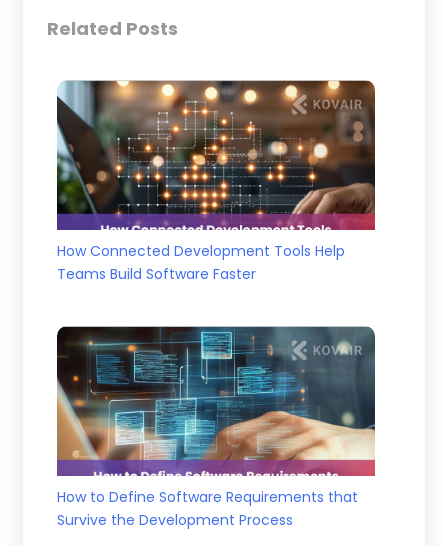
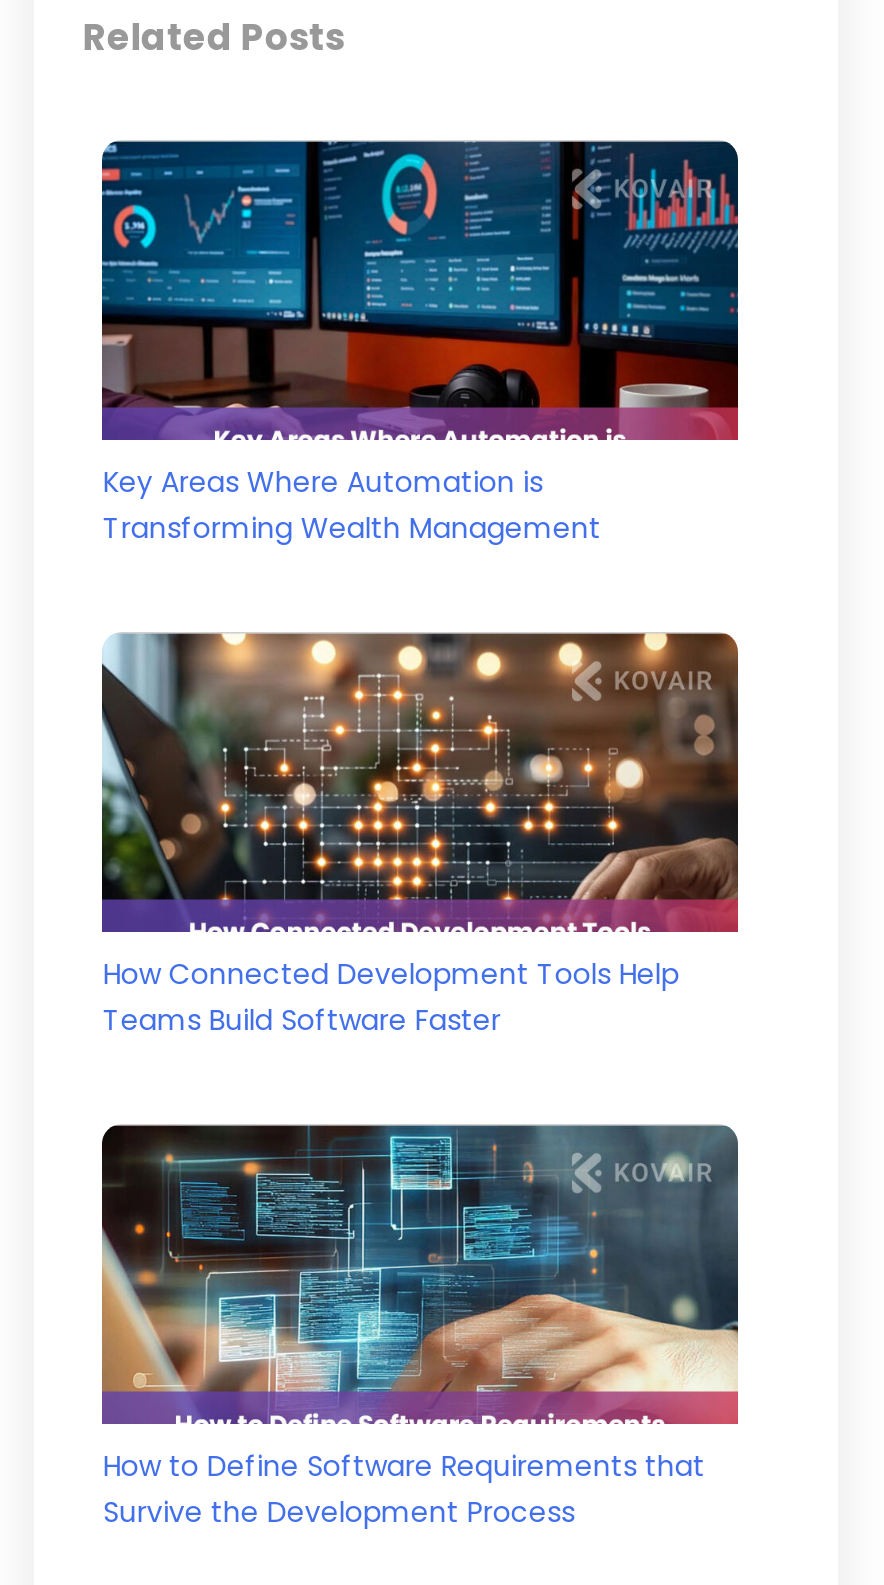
+ [image]
+ Key Areas Where Automation is
+ Transforming Wealth Management
